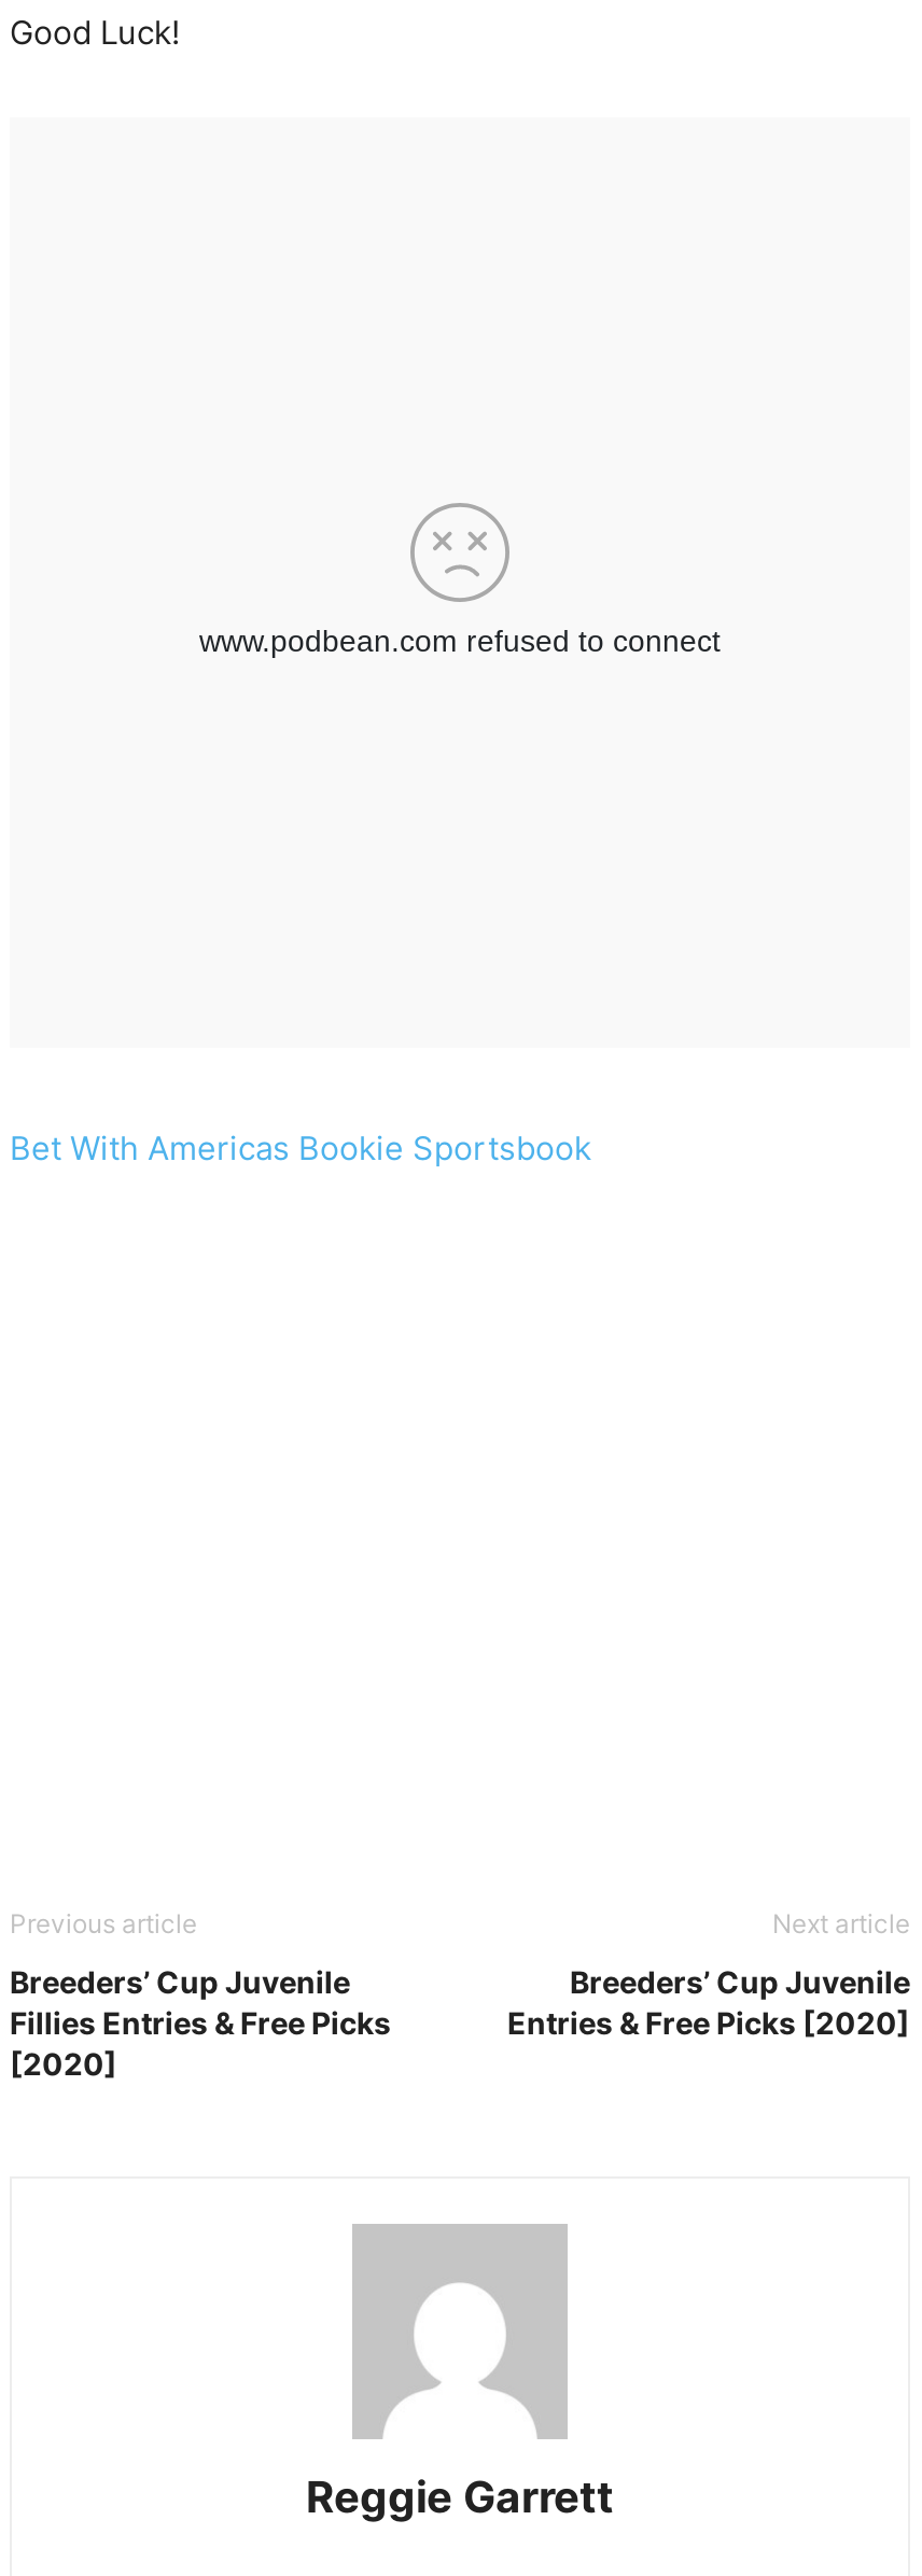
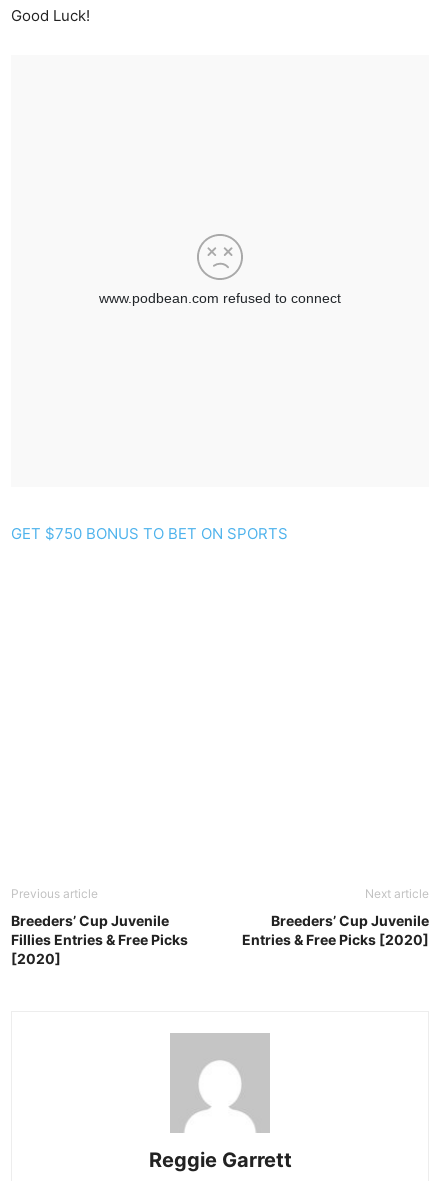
- Bet With Americas Bookie Sportsbook
+ GET $750 BONUS TO BET ON SPORTS
